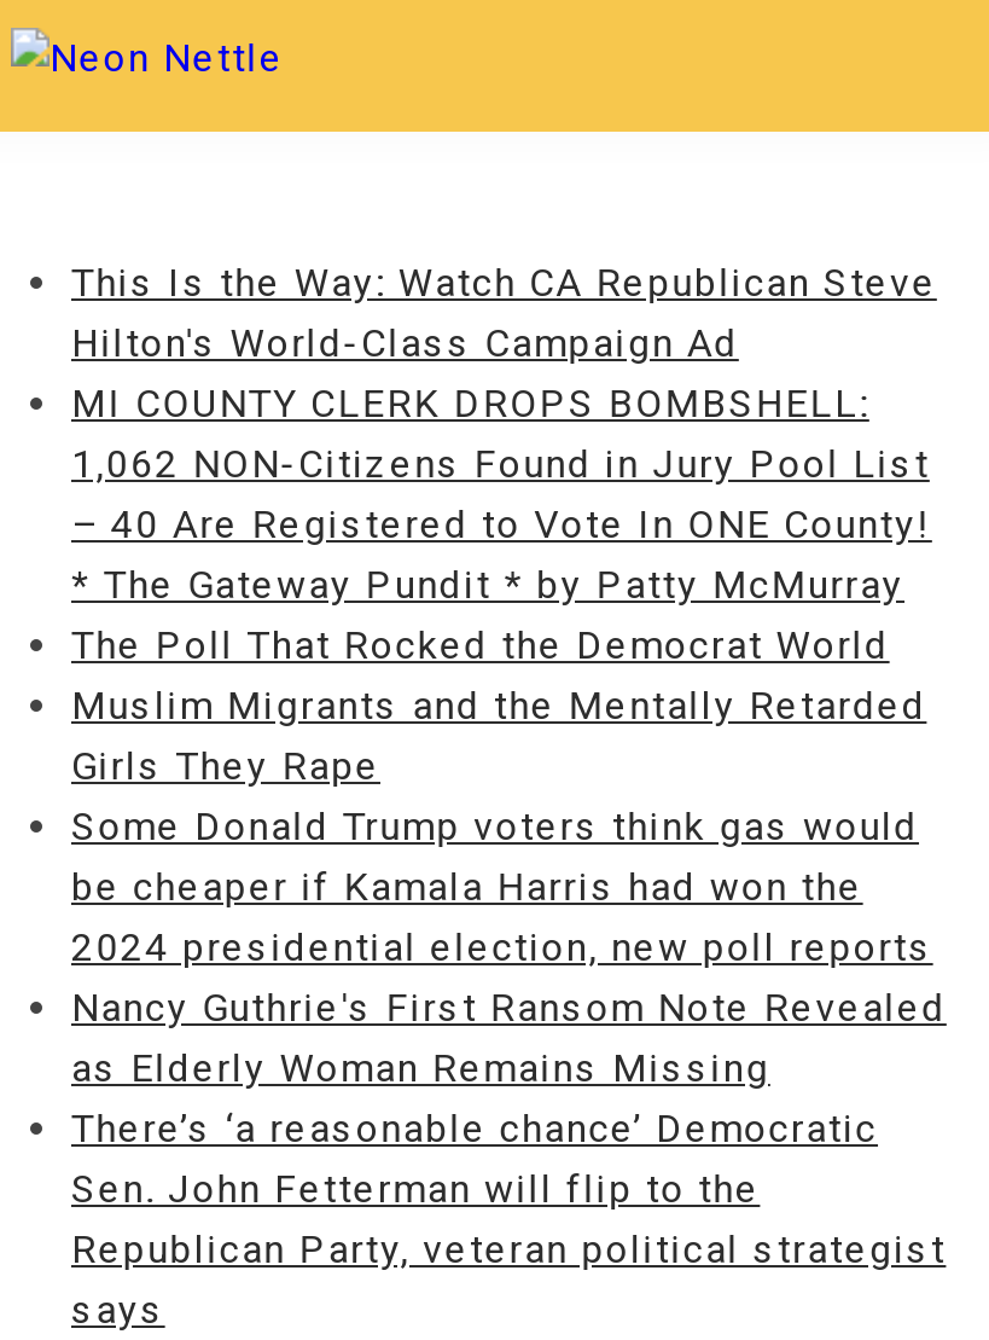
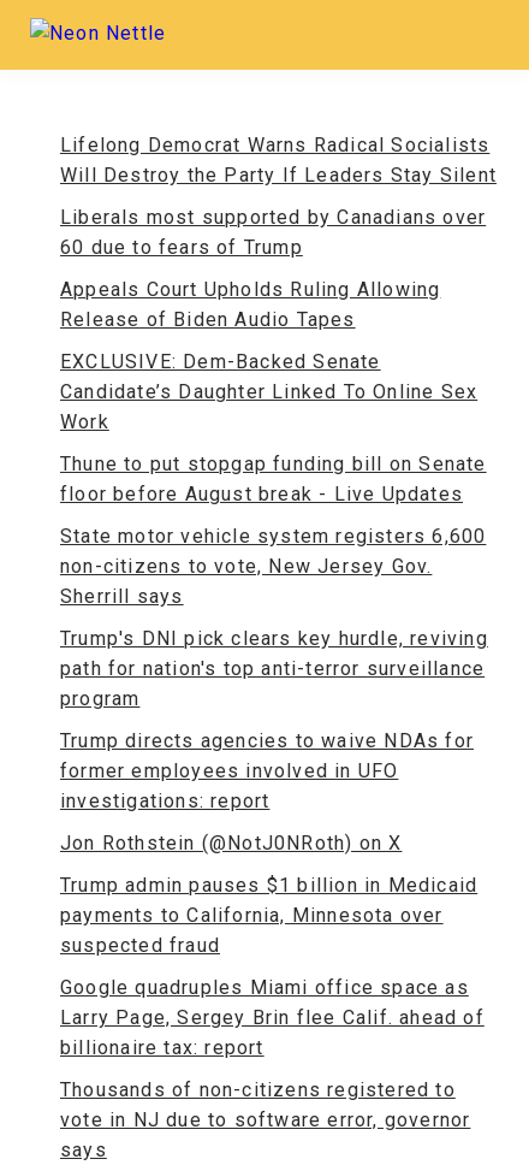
- This Is the Way: Watch CA Republican Steve
- Hilton's World-Class Campaign Ad
- MI COUNTY CLERK DROPS BOMBSHELL:
- 1,062 NON-Citizens Found in Jury Pool List
- – 40 Are Registered to Vote In ONE County!
- * The Gateway Pundit * by Patty McMurray
- The Poll That Rocked the Democrat World
- Muslim Migrants and the Mentally Retarded
- Girls They Rape
- Some Donald Trump voters think gas would
- be cheaper if Kamala Harris had won the
- 2024 presidential election, new poll reports
- Nancy Guthrie's First Ransom Note Revealed
- as Elderly Woman Remains Missing
- There’s ‘a reasonable chance’ Democratic
- Sen. John Fetterman will flip to the
- Republican Party, veteran political strategist
+ Lifelong Democrat Warns Radical Socialists
+ Will Destroy the Party If Leaders Stay Silent
+ Liberals most supported by Canadians over
+ 60 due to fears of Trump
+ Appeals Court Upholds Ruling Allowing
+ Release of Biden Audio Tapes
+ EXCLUSIVE: Dem-Backed Senate
+ Candidate’s Daughter Linked To Online Sex
+ Work
+ Thune to put stopgap funding bill on Senate
+ floor before August break - Live Updates
+ State motor vehicle system registers 6,600
+ non-citizens to vote, New Jersey Gov.
+ Sherrill says
+ Trump's DNI pick clears key hurdle, reviving
+ path for nation's top anti-terror surveillance
+ program
+ Trump directs agencies to waive NDAs for
+ former employees involved in UFO
+ investigations: report
+ Jon Rothstein (@NotJ0NRoth) on X
+ Trump admin pauses $1 billion in Medicaid
+ payments to California, Minnesota over
+ suspected fraud
+ Google quadruples Miami office space as
+ Larry Page, Sergey Brin flee Calif. ahead of
+ billionaire tax: report
+ Thousands of non-citizens registered to
+ vote in NJ due to software error, governor
